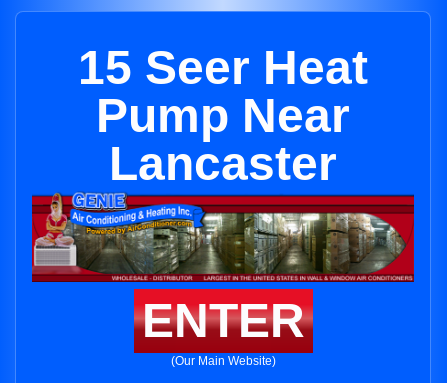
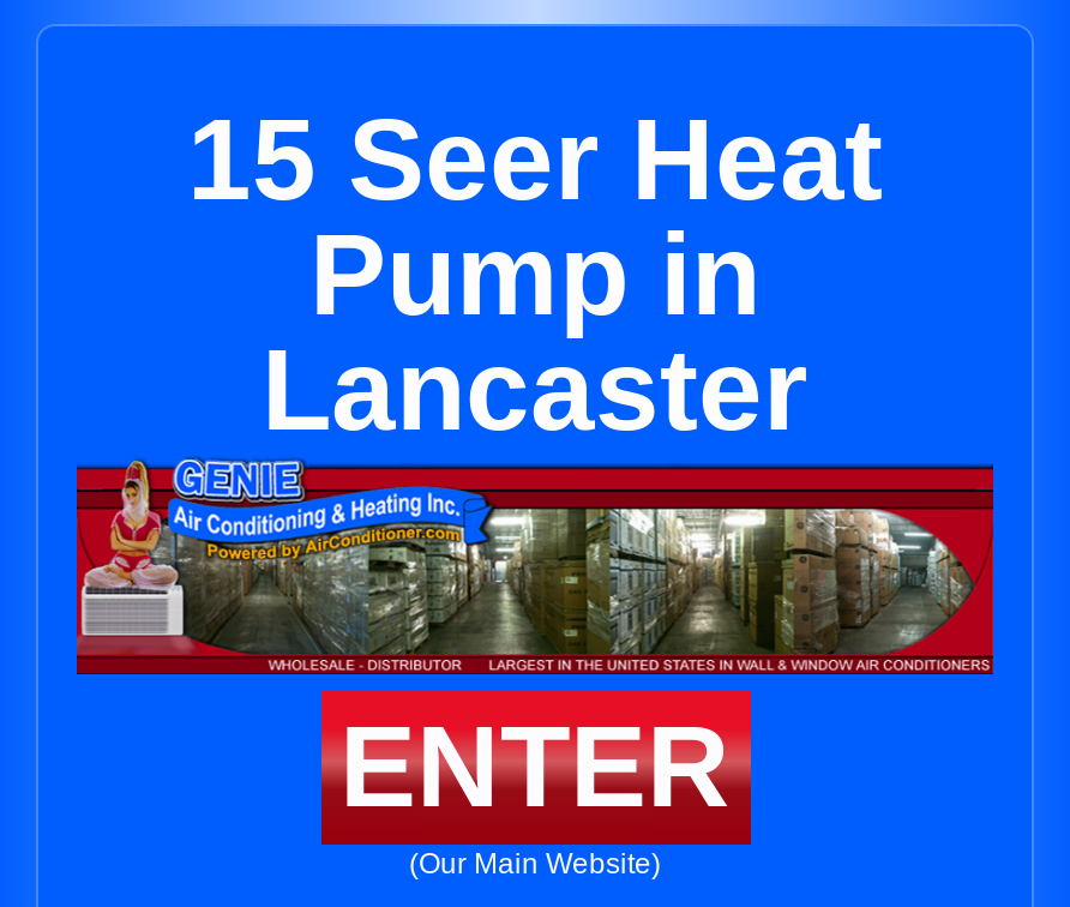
- Pump Near
+ Pump in
